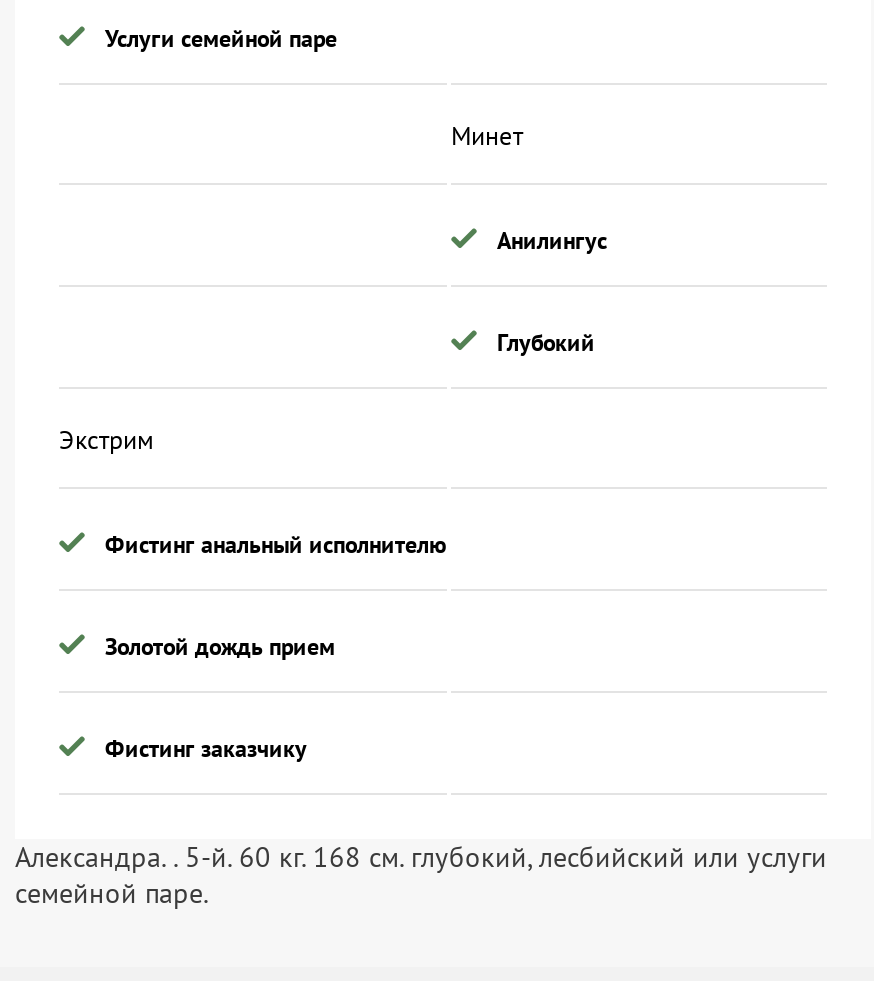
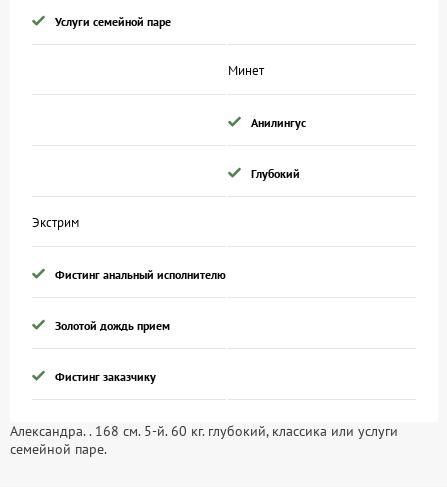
- Александра. . 5-й. 60 кг. 168 см. глубокий, лесбийский или услуги
+ Александра. . 168 см. 5-й. 60 кг. глубокий, классика или услуги
